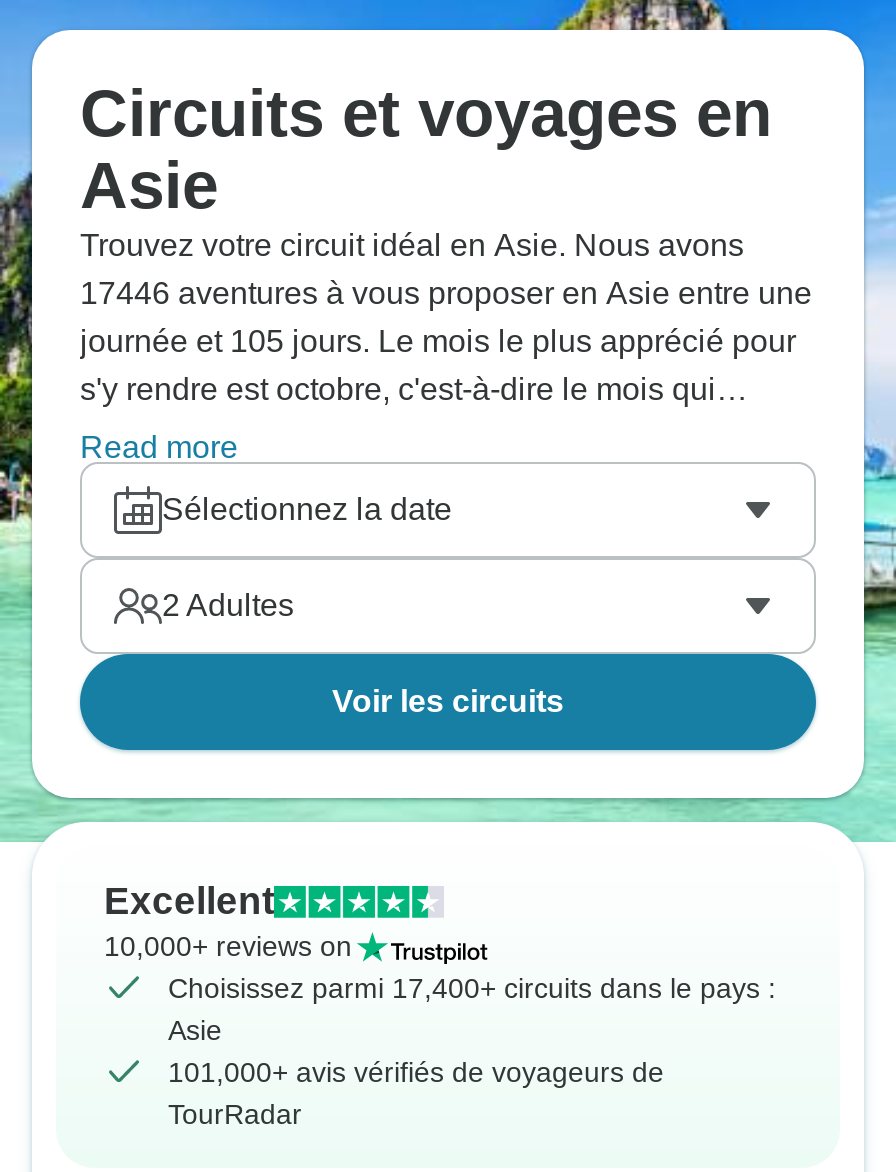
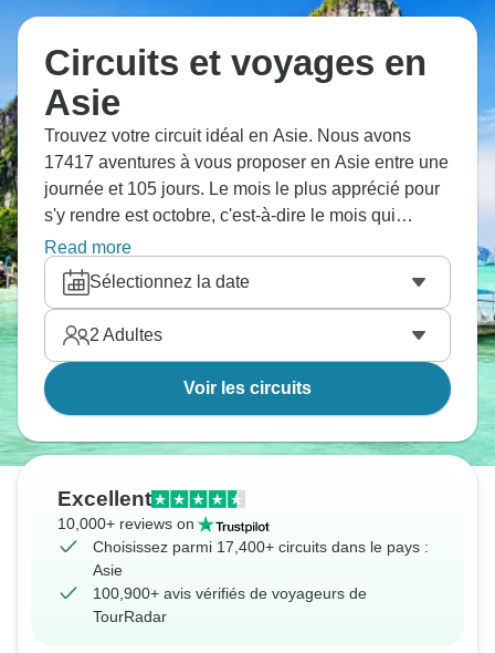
- 17446 aventures à vous proposer en Asie entre une
+ 17417 aventures à vous proposer en Asie entre une

- 101,000+ avis vérifiés de voyageurs de
+ 100,900+ avis vérifiés de voyageurs de
